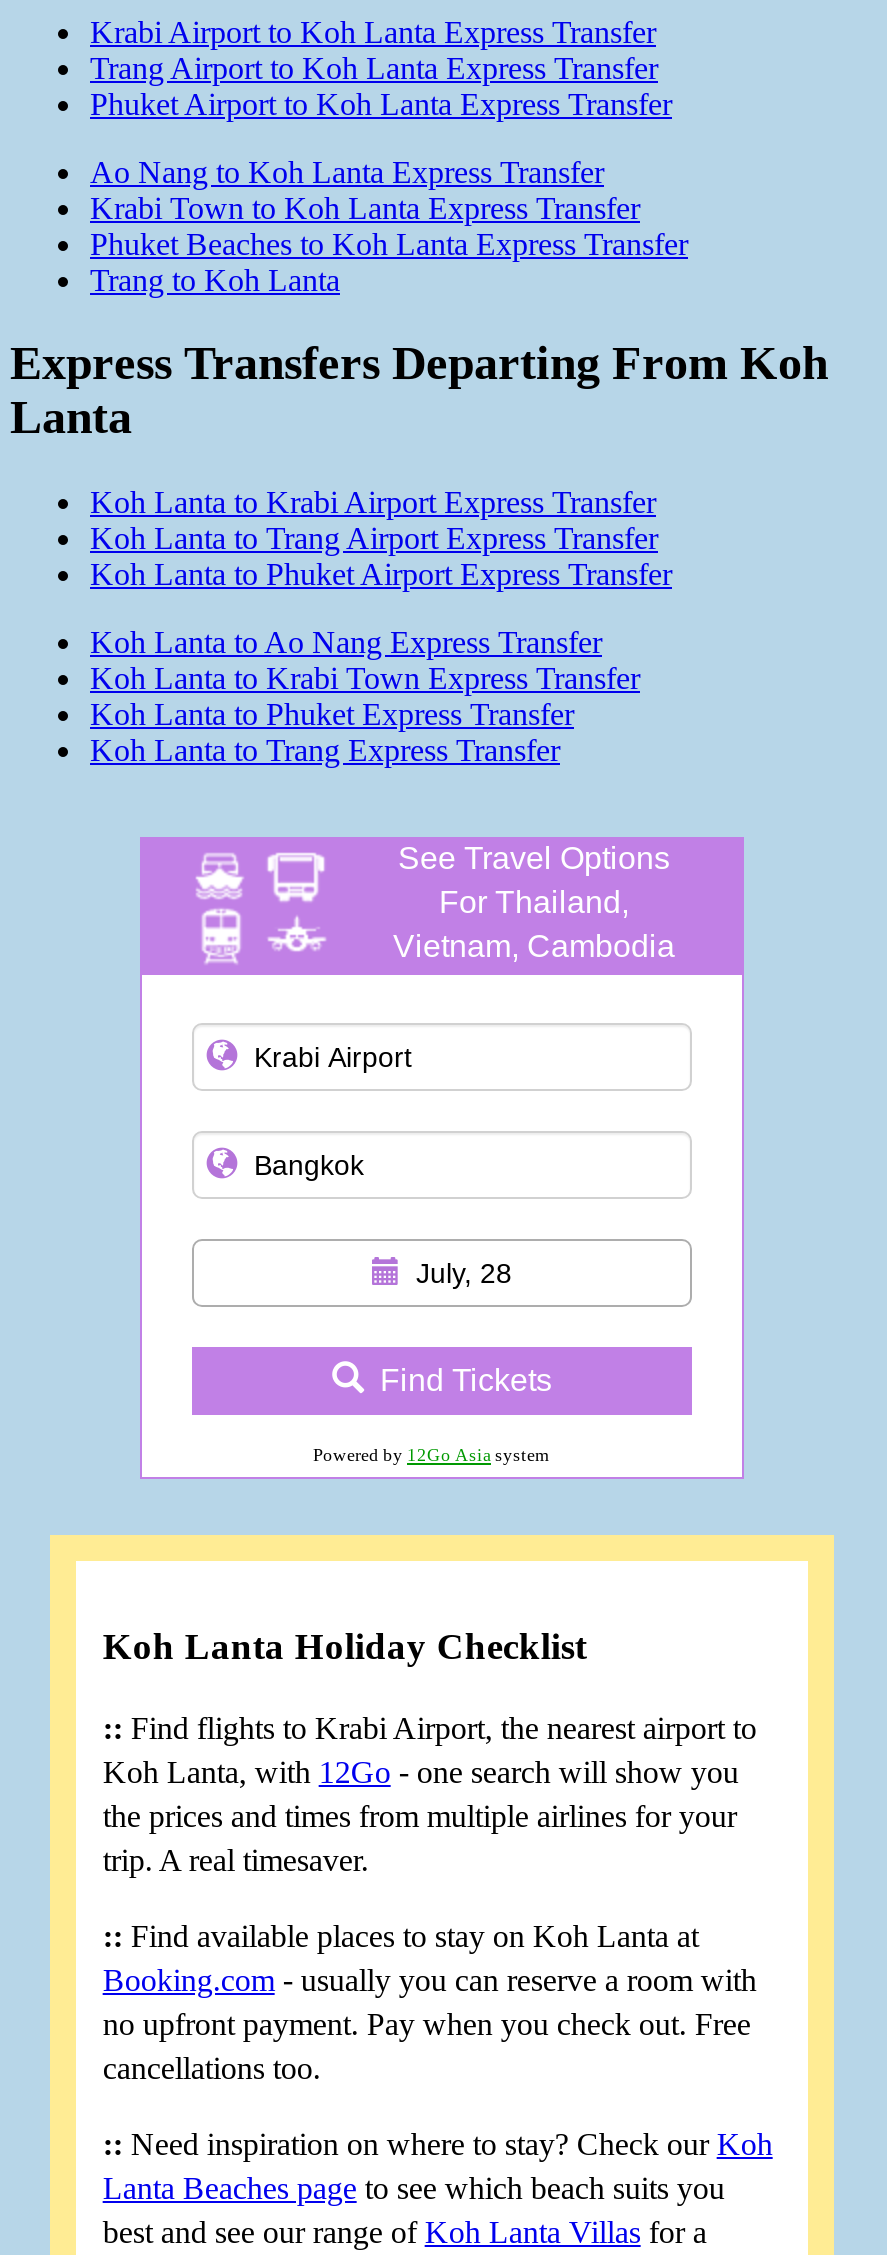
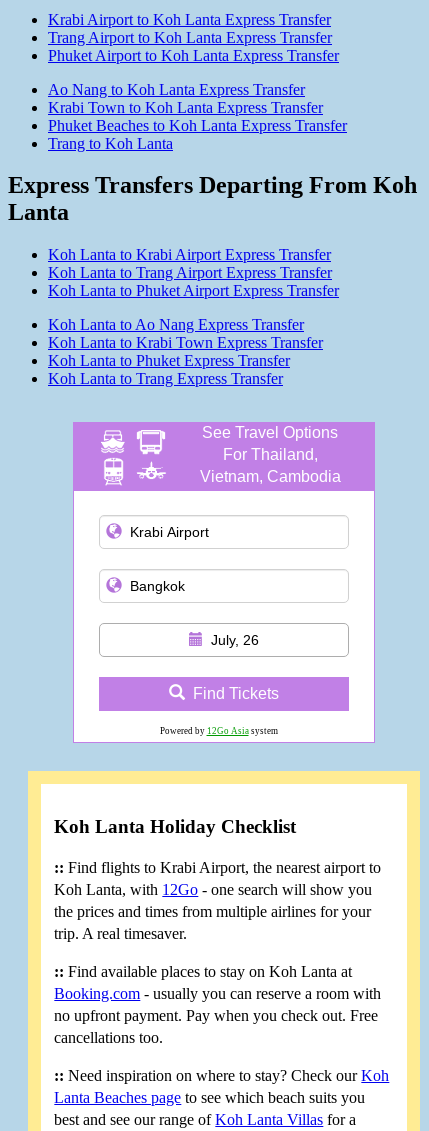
- July, 28
+ July, 26
